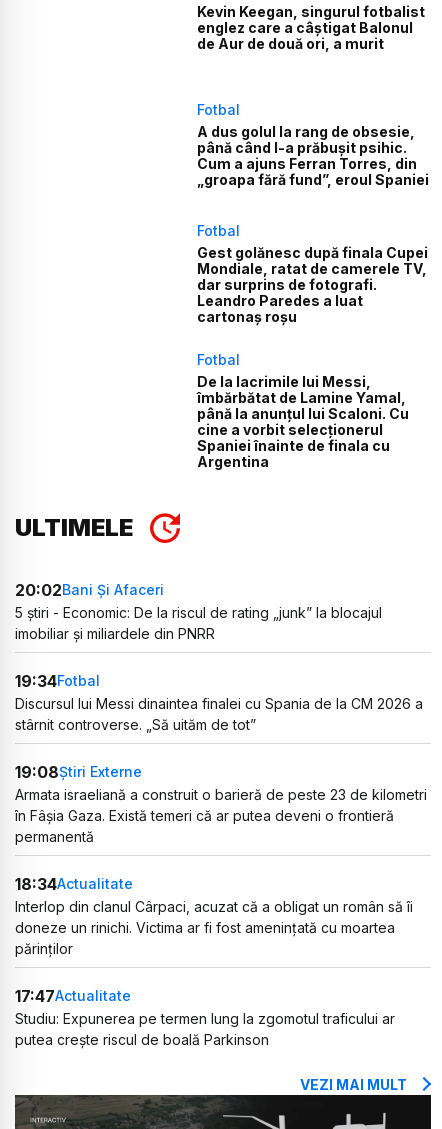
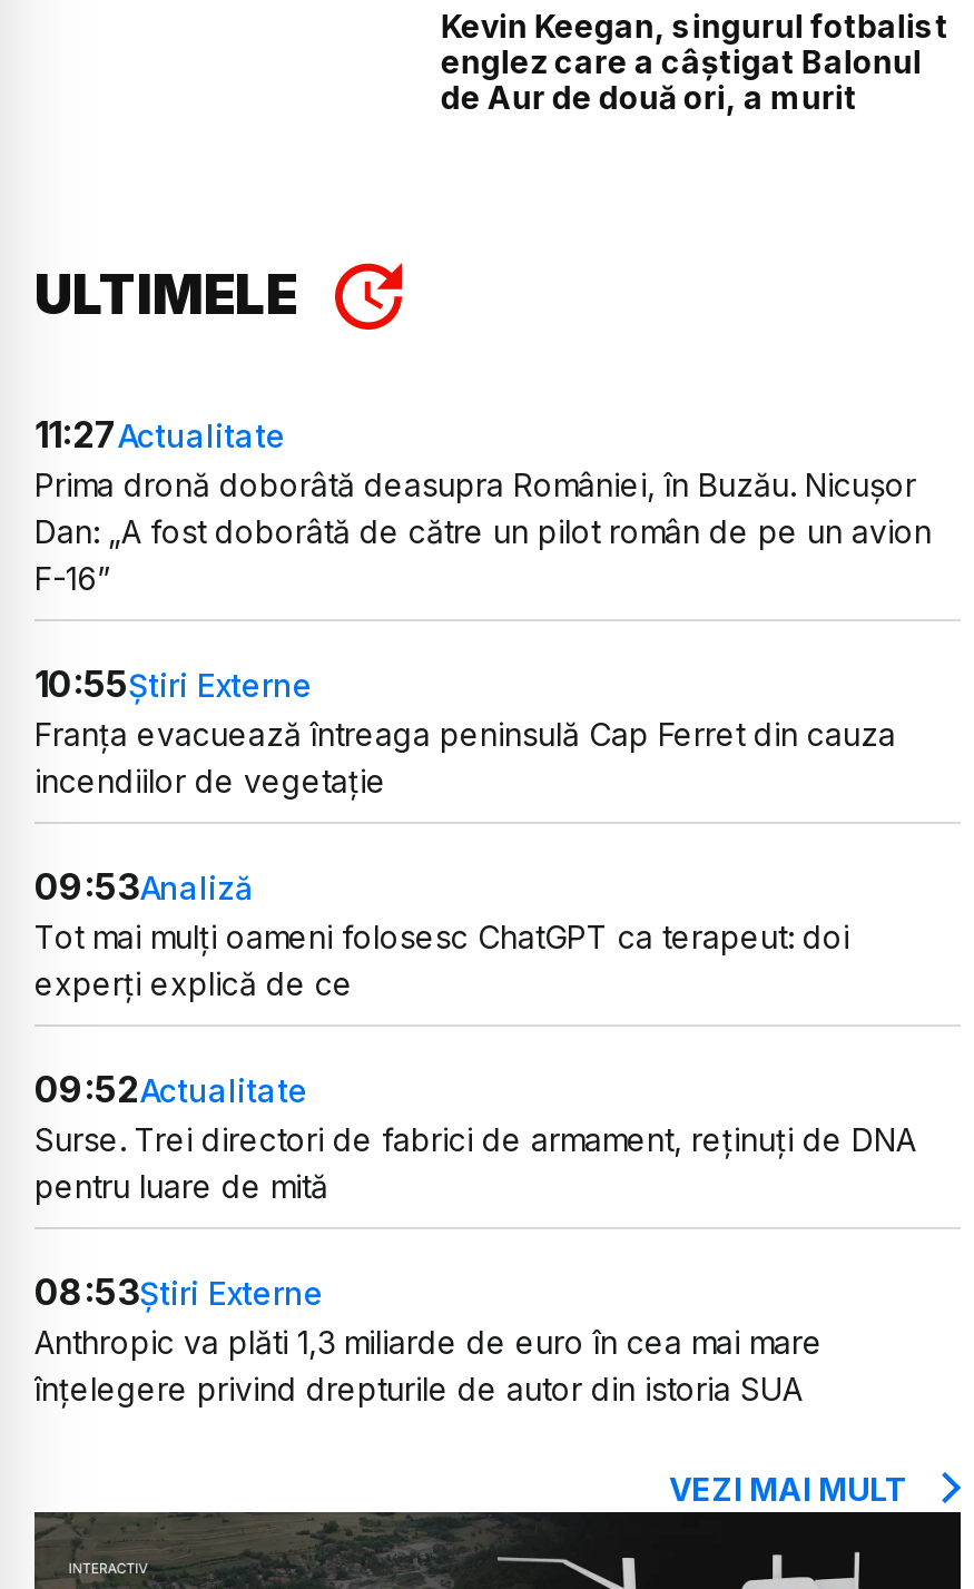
- Fotbal
- A dus golul la rang de obsesie,
- până când l-a prăbușit psihic.
- Cum a ajuns Ferran Torres, din
- „groapa fără fund”, eroul Spaniei
- Fotbal
- Gest golănesc după finala Cupei
- Mondiale, ratat de camerele TV,
- dar surprins de fotografi.
- Leandro Paredes a luat
- cartonaș roșu
- Fotbal
- De la lacrimile lui Messi,
- îmbărbătat de Lamine Yamal,
- până la anunțul lui Scaloni. Cu
- cine a vorbit selecționerul
- Spaniei înainte de finala cu
- Argentina

- 20:02Bani Și Afaceri
- 5 știri - Economic: De la riscul de rating „junk” la blocajul
- imobiliar și miliardele din PNRR
+ 11:27Actualitate
+ Prima dronă doborâtă deasupra României, în Buzău. Nicușor
+ Dan: „A fost doborâtă de către un pilot român de pe un avion
+ F-16”

- 19:34Fotbal
- Discursul lui Messi dinaintea finalei cu Spania de la CM 2026 a
- stârnit controverse. „Să uităm de tot”
+ 10:55Știri Externe
+ Franța evacuează întreaga peninsulă Cap Ferret din cauza
+ incendiilor de vegetație

- 19:08Știri Externe
- Armata israeliană a construit o barieră de peste 23 de kilometri
- în Fâșia Gaza. Există temeri că ar putea deveni o frontieră
- permanentă
+ 09:53Analiză
+ Tot mai mulți oameni folosesc ChatGPT ca terapeut: doi
+ experți explică de ce

- 18:34Actualitate
- Interlop din clanul Cârpaci, acuzat că a obligat un român să îi
- doneze un rinichi. Victima ar fi fost amenințată cu moartea
- părinților
+ 09:52Actualitate
+ Surse. Trei directori de fabrici de armament, reținuți de DNA
+ pentru luare de mită

- 17:47Actualitate
- Studiu: Expunerea pe termen lung la zgomotul traficului ar
- putea crește riscul de boală Parkinson
+ 08:53Știri Externe
+ Anthropic va plăti 1,3 miliarde de euro în cea mai mare
+ înțelegere privind drepturile de autor din istoria SUA
